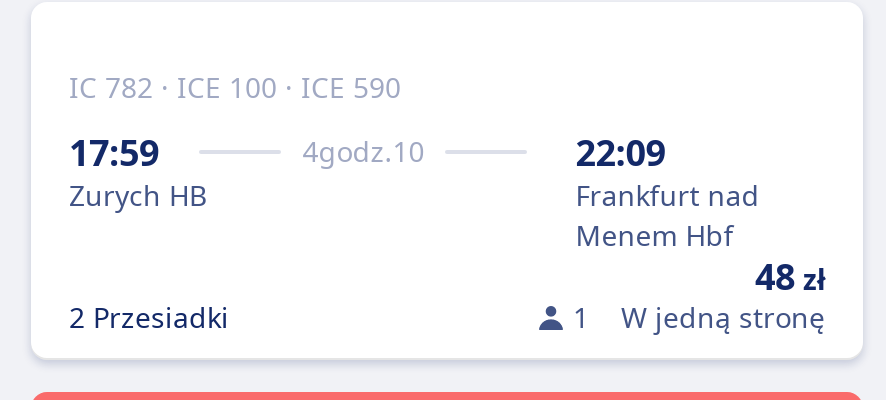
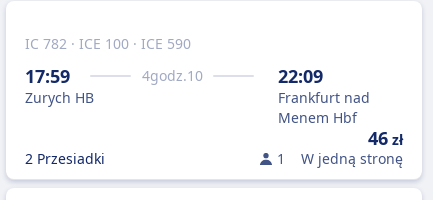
- 48 zł
+ 46 zł
